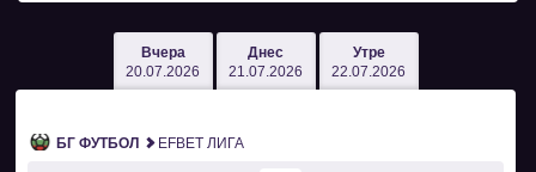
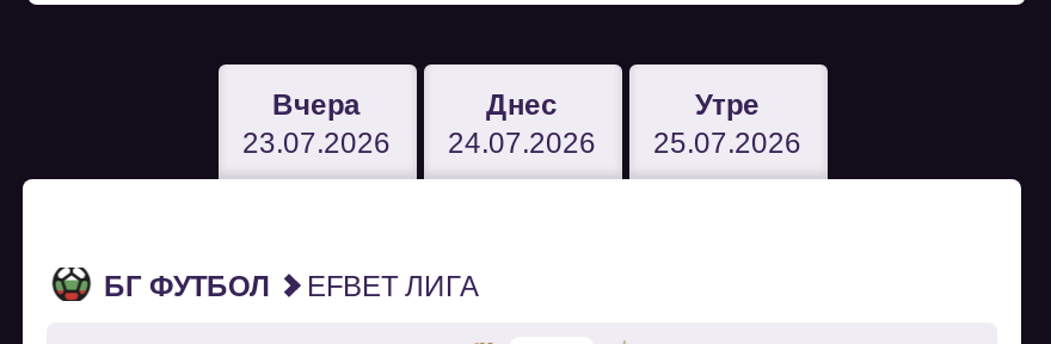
- 20.07.2026
+ 23.07.2026

- 21.07.2026
+ 24.07.2026

- 22.07.2026
+ 25.07.2026
